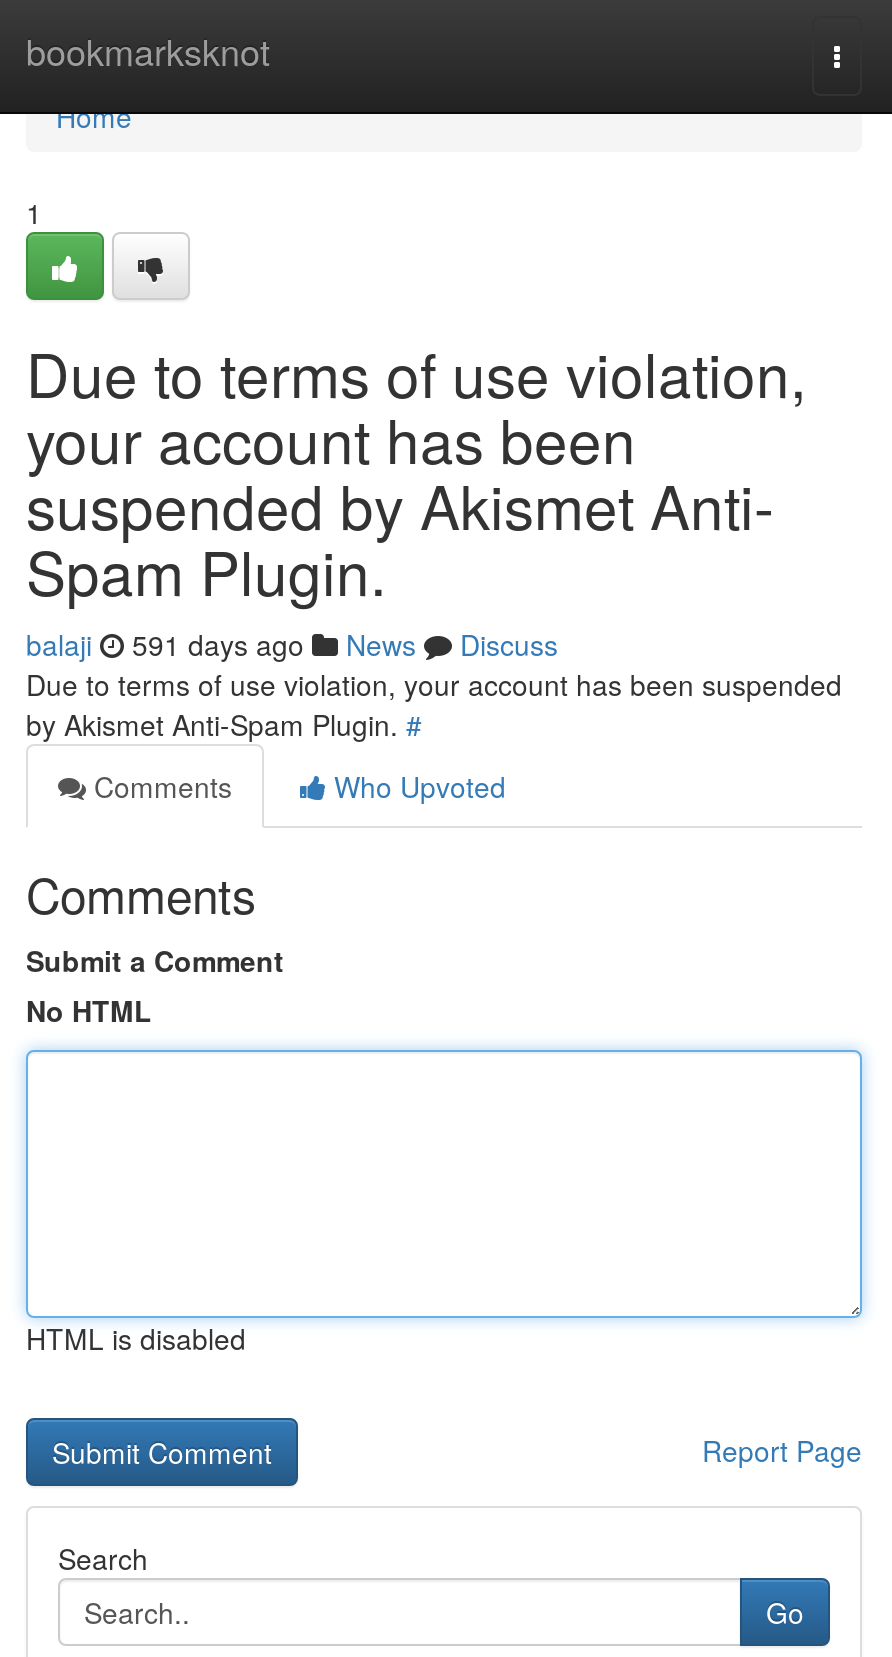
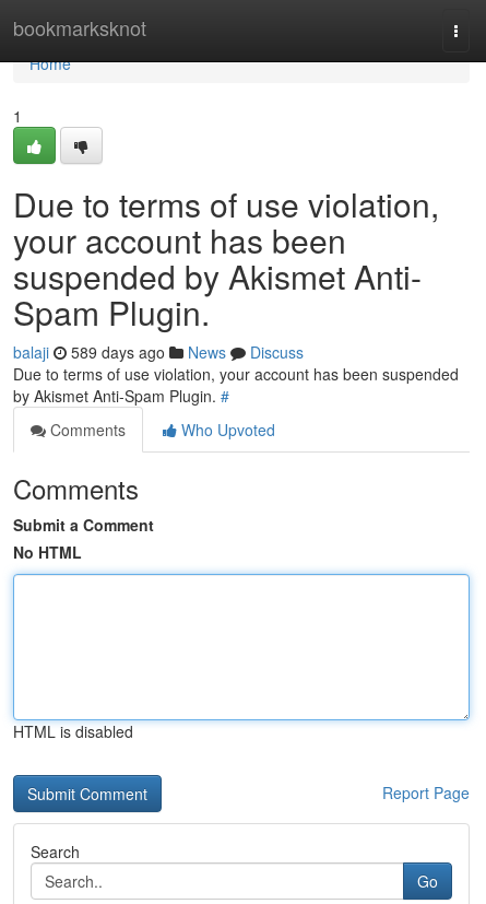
- balaji 591 days ago News Discuss
+ balaji 589 days ago News Discuss
